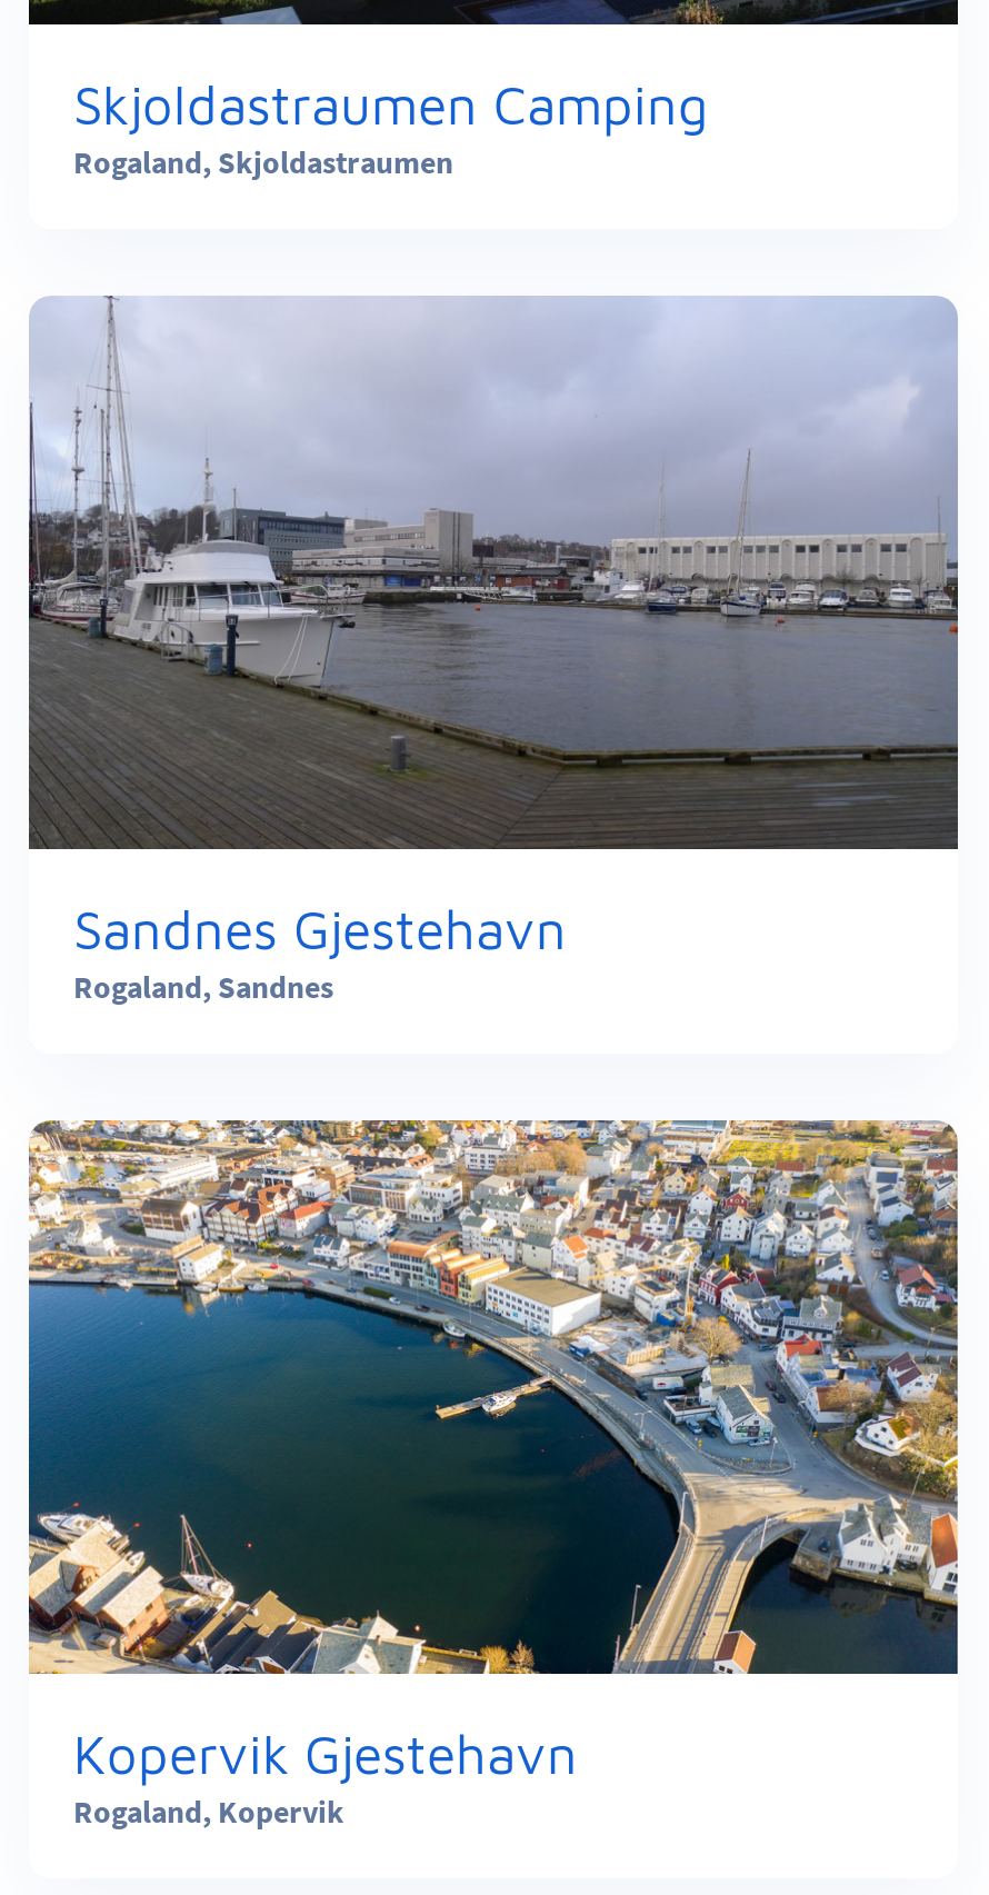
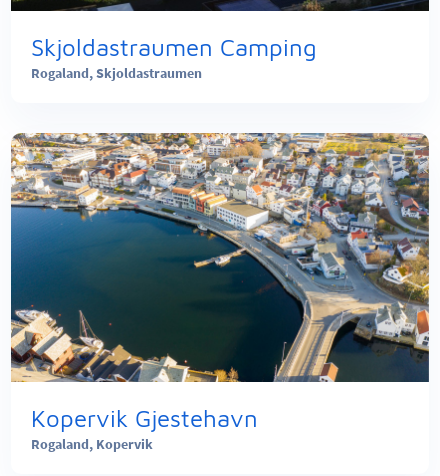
- [image]
- Sandnes Gjestehavn
- Rogaland, Sandnes
